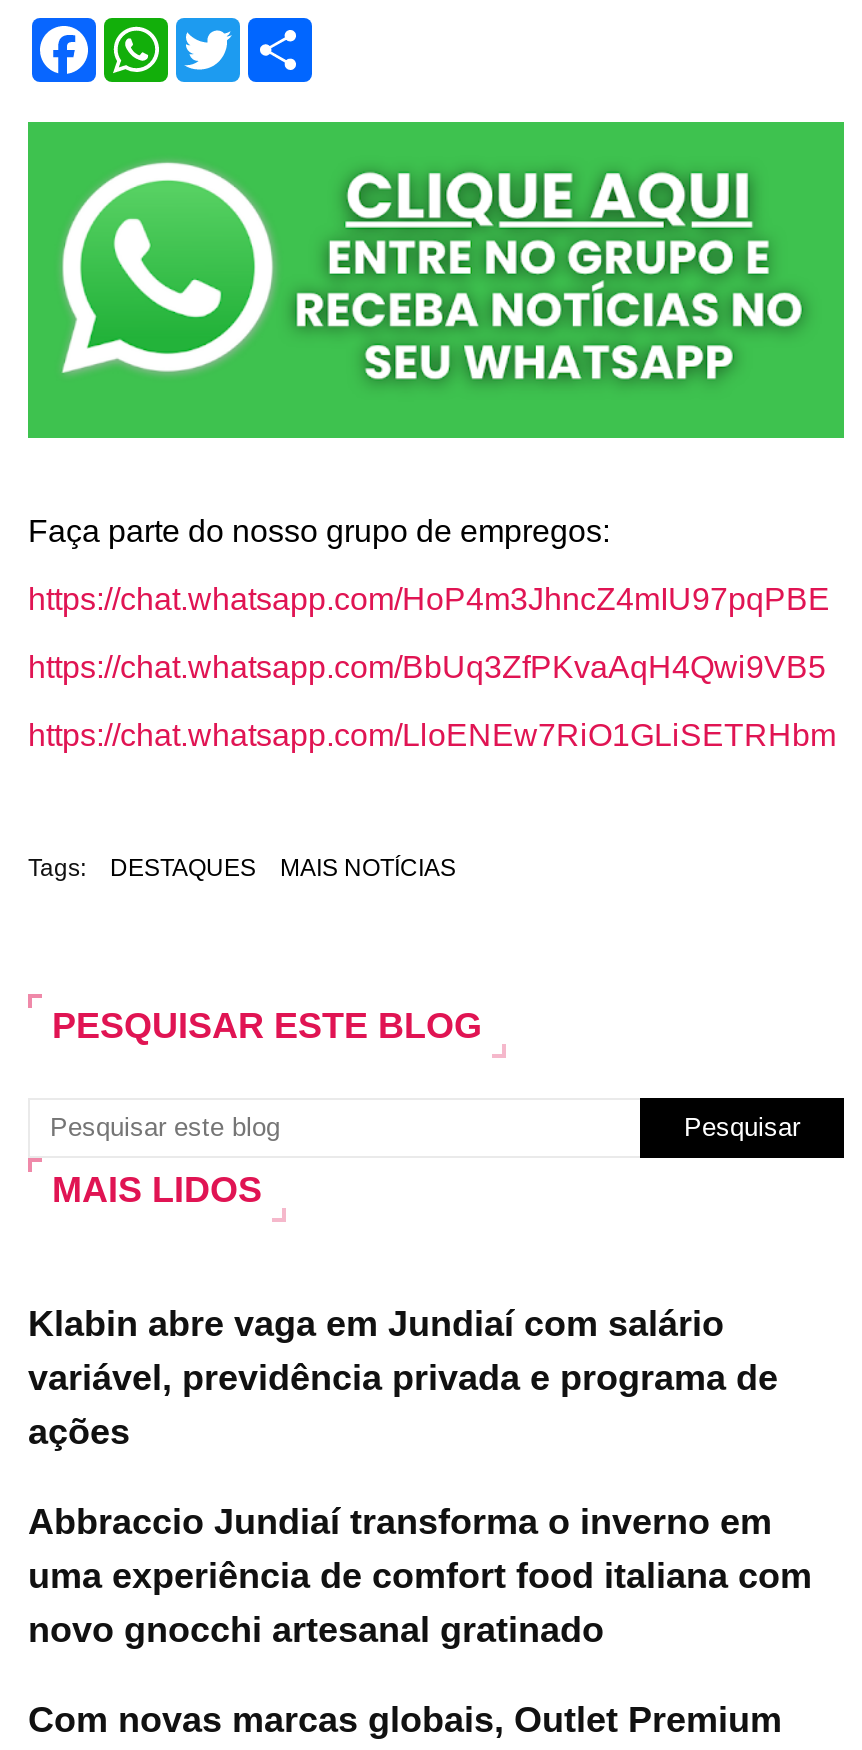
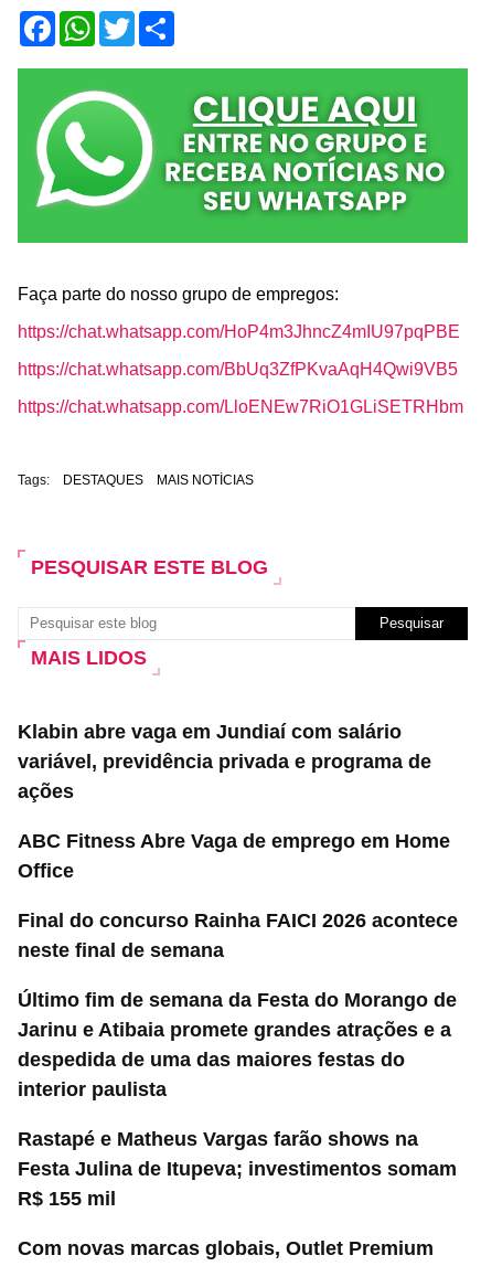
- Abbraccio Jundiaí transforma o inverno em
- uma experiência de comfort food italiana com
- novo gnocchi artesanal gratinado
+ ABC Fitness Abre Vaga de emprego em Home
+ Office
+ Final do concurso Rainha FAICI 2026 acontece
+ neste final de semana
+ Último fim de semana da Festa do Morango de
+ Jarinu e Atibaia promete grandes atrações e a
+ despedida de uma das maiores festas do
+ interior paulista
+ Rastapé e Matheus Vargas farão shows na
+ Festa Julina de Itupeva; investimentos somam
+ R$ 155 mil
